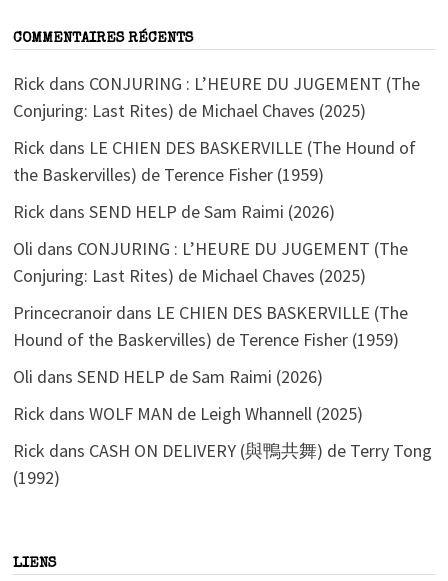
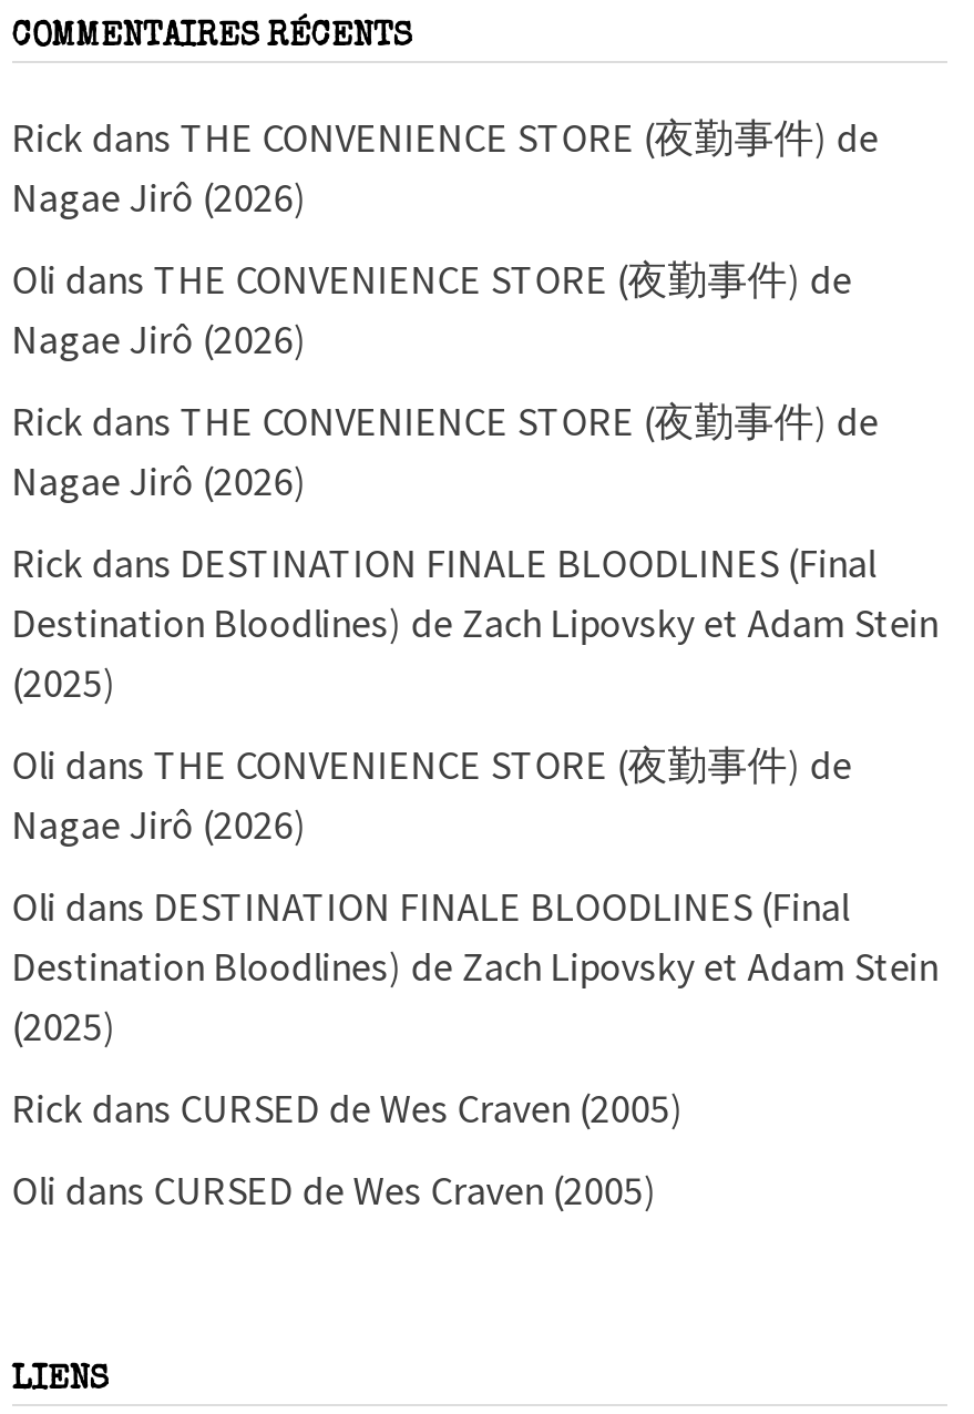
- Rick dans CONJURING : L’HEURE DU JUGEMENT (The
- Conjuring: Last Rites) de Michael Chaves (2025)
+ Rick dans THE CONVENIENCE STORE (夜勤事件) de
+ Nagae Jirô (2026)

- Rick dans LE CHIEN DES BASKERVILLE (The Hound of
- the Baskervilles) de Terence Fisher (1959)
+ Oli dans THE CONVENIENCE STORE (夜勤事件) de
+ Nagae Jirô (2026)

- Rick dans SEND HELP de Sam Raimi (2026)
+ Rick dans THE CONVENIENCE STORE (夜勤事件) de
+ Nagae Jirô (2026)

- Oli dans CONJURING : L’HEURE DU JUGEMENT (The
- Conjuring: Last Rites) de Michael Chaves (2025)
+ Rick dans DESTINATION FINALE BLOODLINES (Final
+ Destination Bloodlines) de Zach Lipovsky et Adam Stein
+ (2025)

- Princecranoir dans LE CHIEN DES BASKERVILLE (The
- Hound of the Baskervilles) de Terence Fisher (1959)
+ Oli dans THE CONVENIENCE STORE (夜勤事件) de
+ Nagae Jirô (2026)

- Oli dans SEND HELP de Sam Raimi (2026)
+ Oli dans DESTINATION FINALE BLOODLINES (Final
+ Destination Bloodlines) de Zach Lipovsky et Adam Stein
+ (2025)

- Rick dans WOLF MAN de Leigh Whannell (2025)
+ Rick dans CURSED de Wes Craven (2005)

- Rick dans CASH ON DELIVERY (與鴨共舞) de Terry Tong
- (1992)
+ Oli dans CURSED de Wes Craven (2005)
